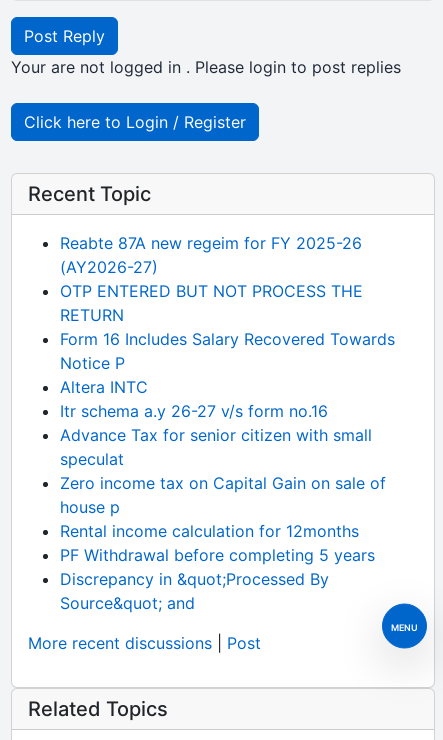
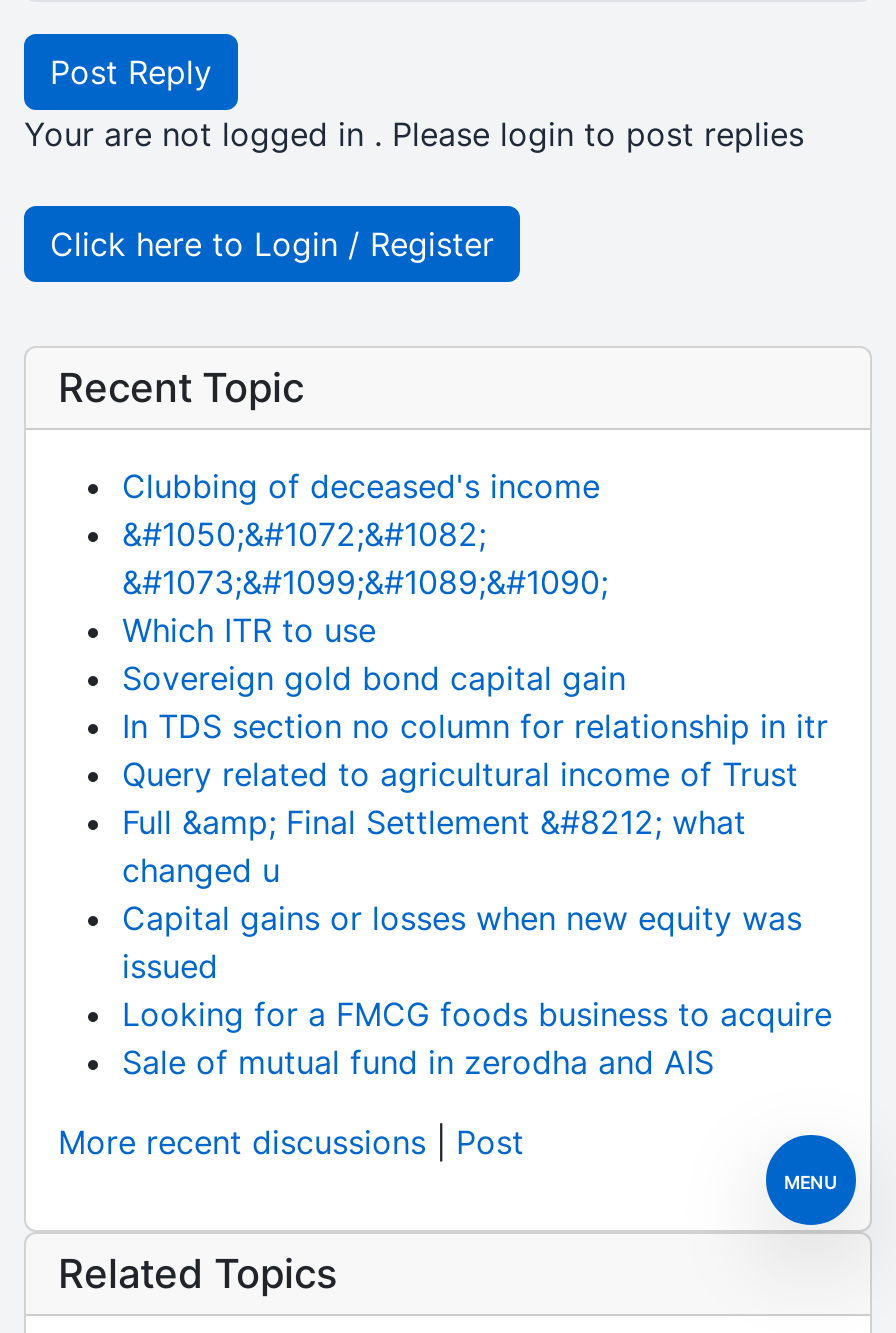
- Reabte 87A new regeim for FY 2025-26
- (AY2026-27)
- OTP ENTERED BUT NOT PROCESS THE
- RETURN
- Form 16 Includes Salary Recovered Towards
- Notice P
- Altera INTC
- Itr schema a.y 26-27 v/s form no.16
- Advance Tax for senior citizen with small
- speculat
- Zero income tax on Capital Gain on sale of
- house p
- Rental income calculation for 12months
- PF Withdrawal before completing 5 years
- Discrepancy in &quot;Processed By
- Source&quot; and
+ Clubbing of deceased's income
+ &#1050;&#1072;&#1082;
+ &#1073;&#1099;&#1089;&#1090;
+ Which ITR to use
+ Sovereign gold bond capital gain
+ In TDS section no column for relationship in itr
+ Query related to agricultural income of Trust
+ Full &amp; Final Settlement &#8212; what
+ changed u
+ Capital gains or losses when new equity was
+ issued
+ Looking for a FMCG foods business to acquire
+ Sale of mutual fund in zerodha and AIS
